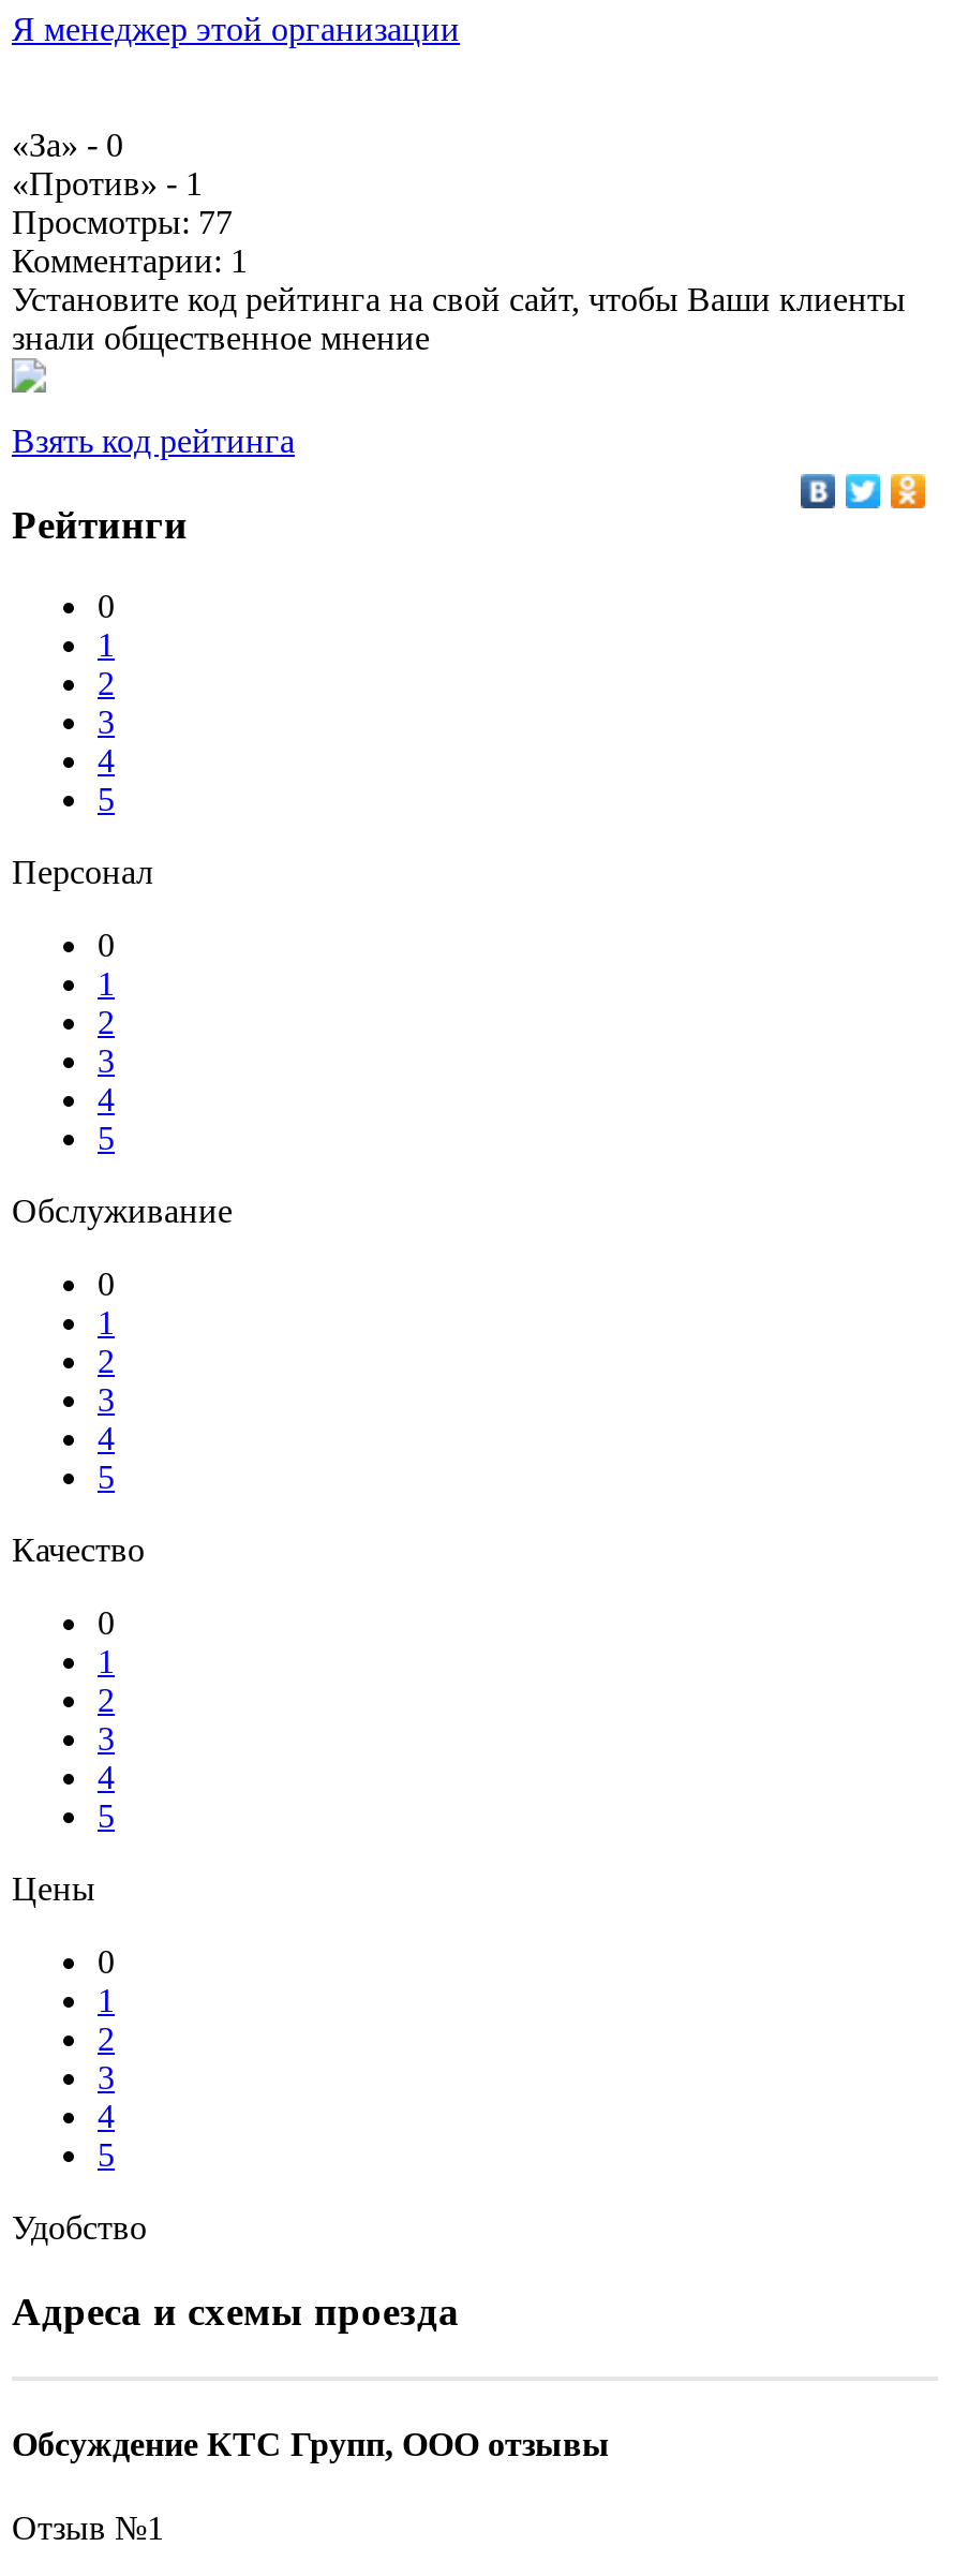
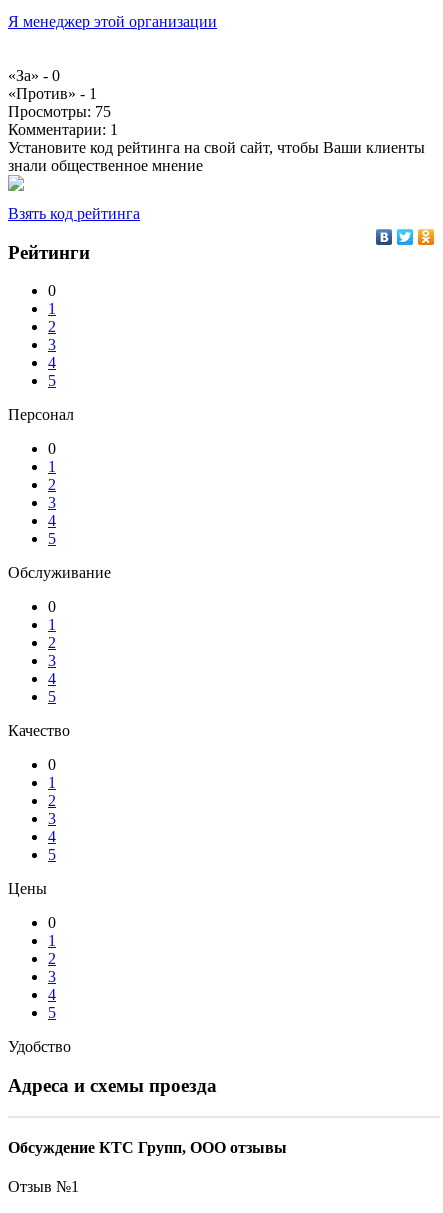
- Просмотры: 77
+ Просмотры: 75
